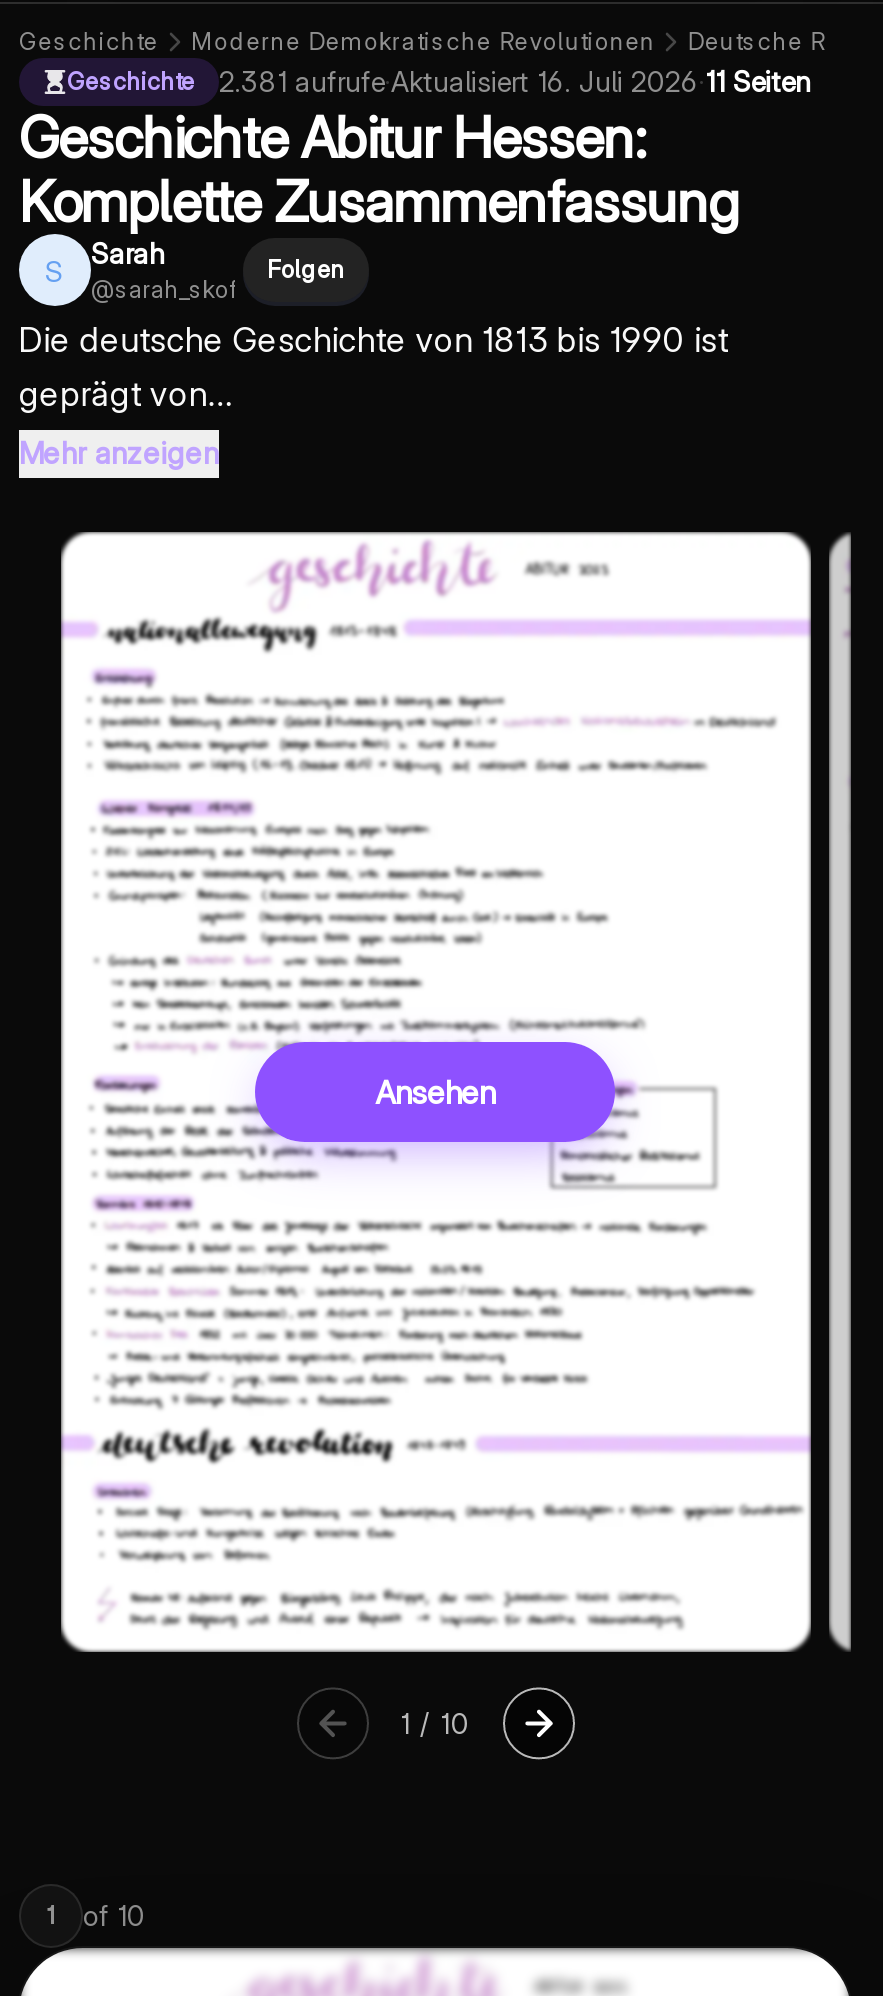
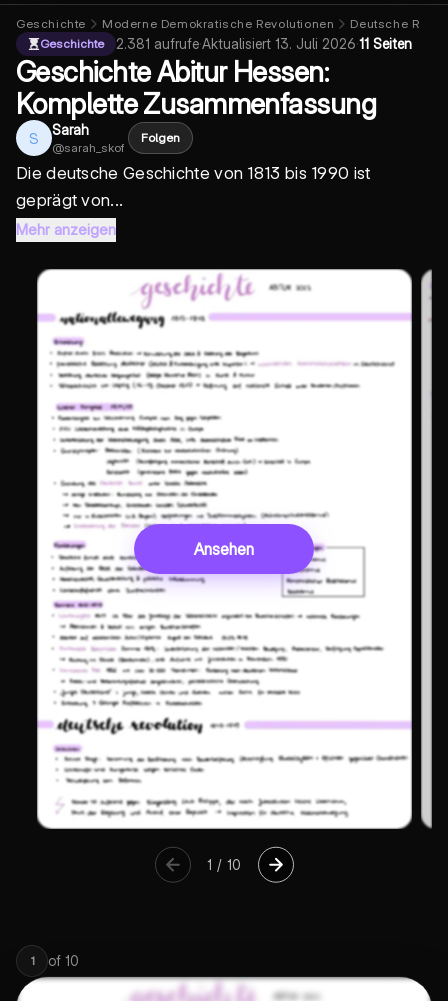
- 2.381 aufrufe · Aktualisiert 16. Juli 2026 · 11 Seiten
+ 2.381 aufrufe · Aktualisiert 13. Juli 2026 · 11 Seiten
